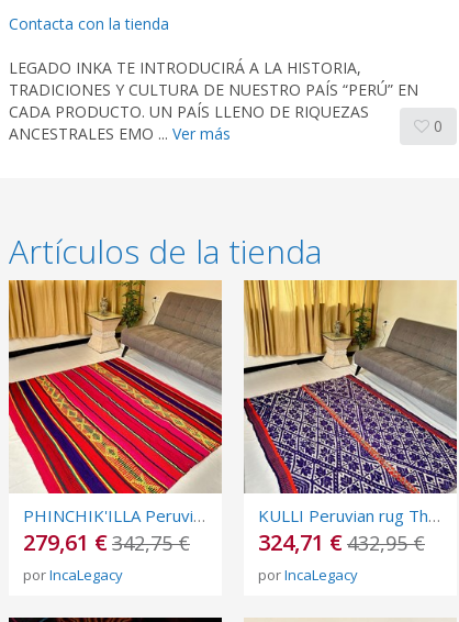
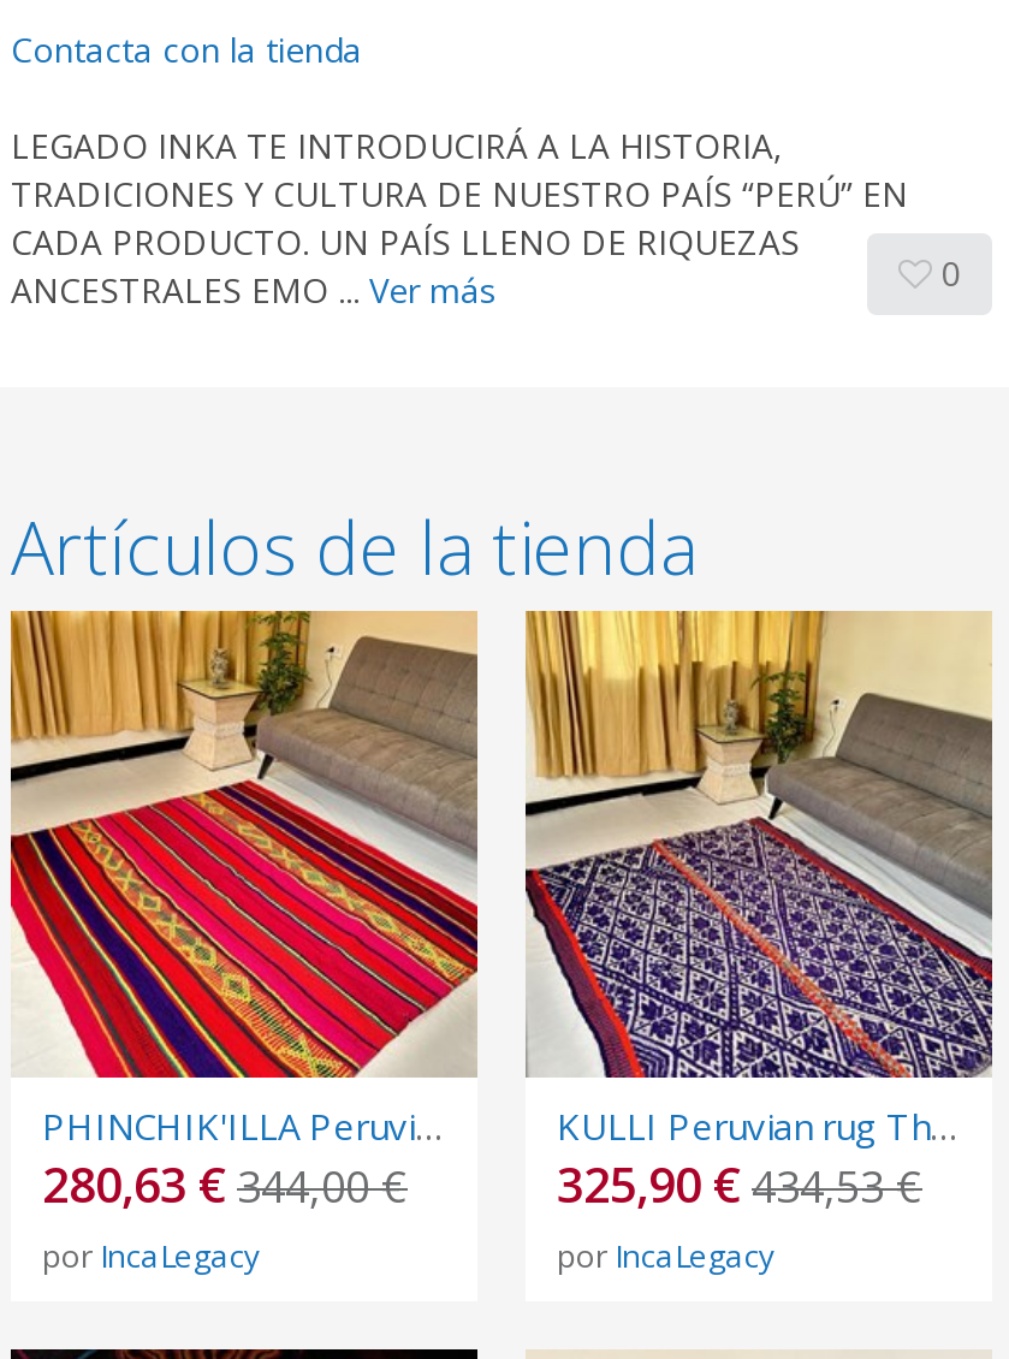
- 279,61 € 342,75 €
+ 280,63 € 344,00 €

- 324,71 € 432,95 €
+ 325,90 € 434,53 €
